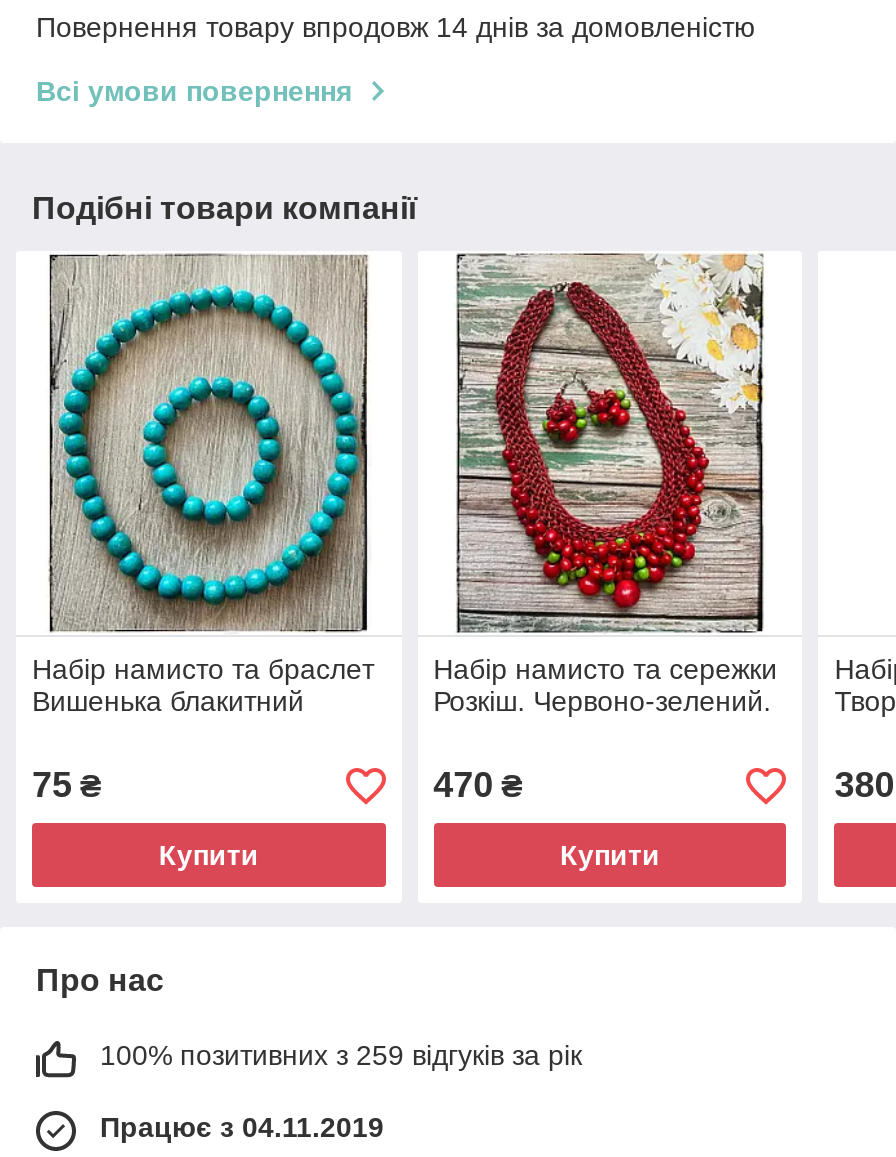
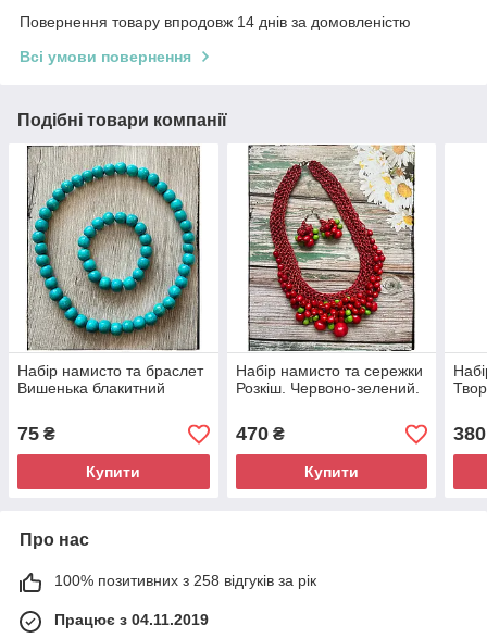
- 100% позитивних з 259 відгуків за рік
+ 100% позитивних з 258 відгуків за рік
